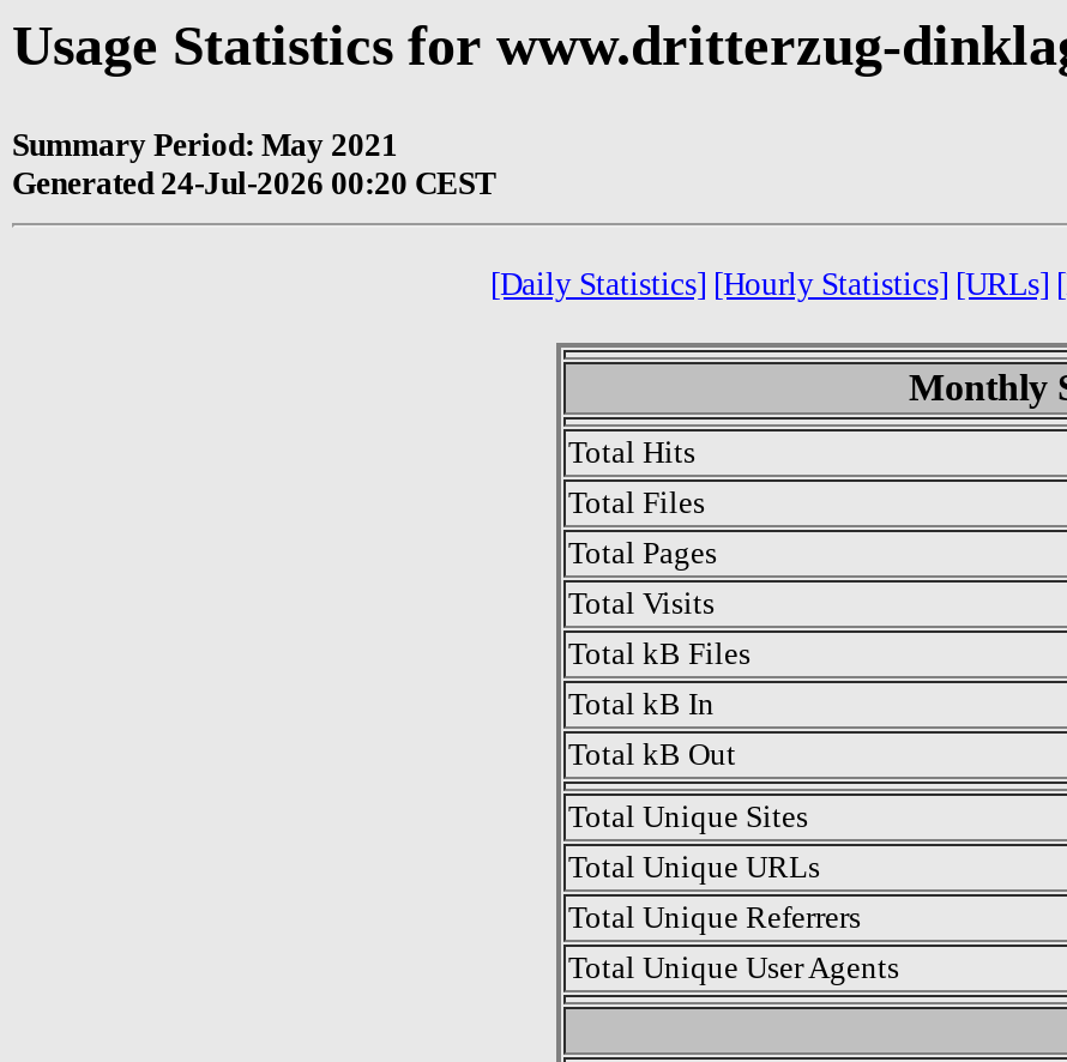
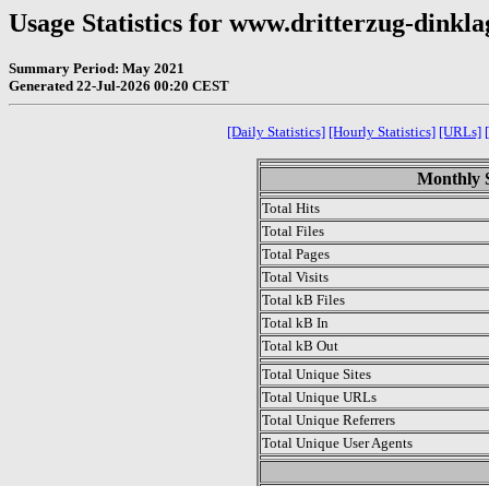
- Generated 24-Jul-2026 00:20 CEST
+ Generated 22-Jul-2026 00:20 CEST
